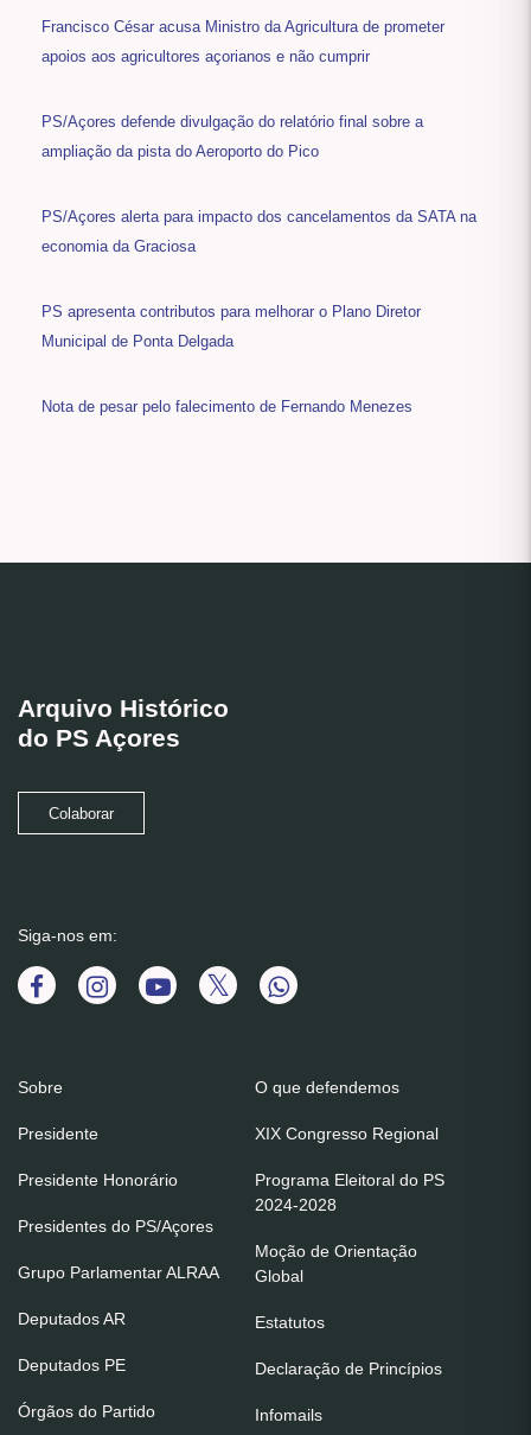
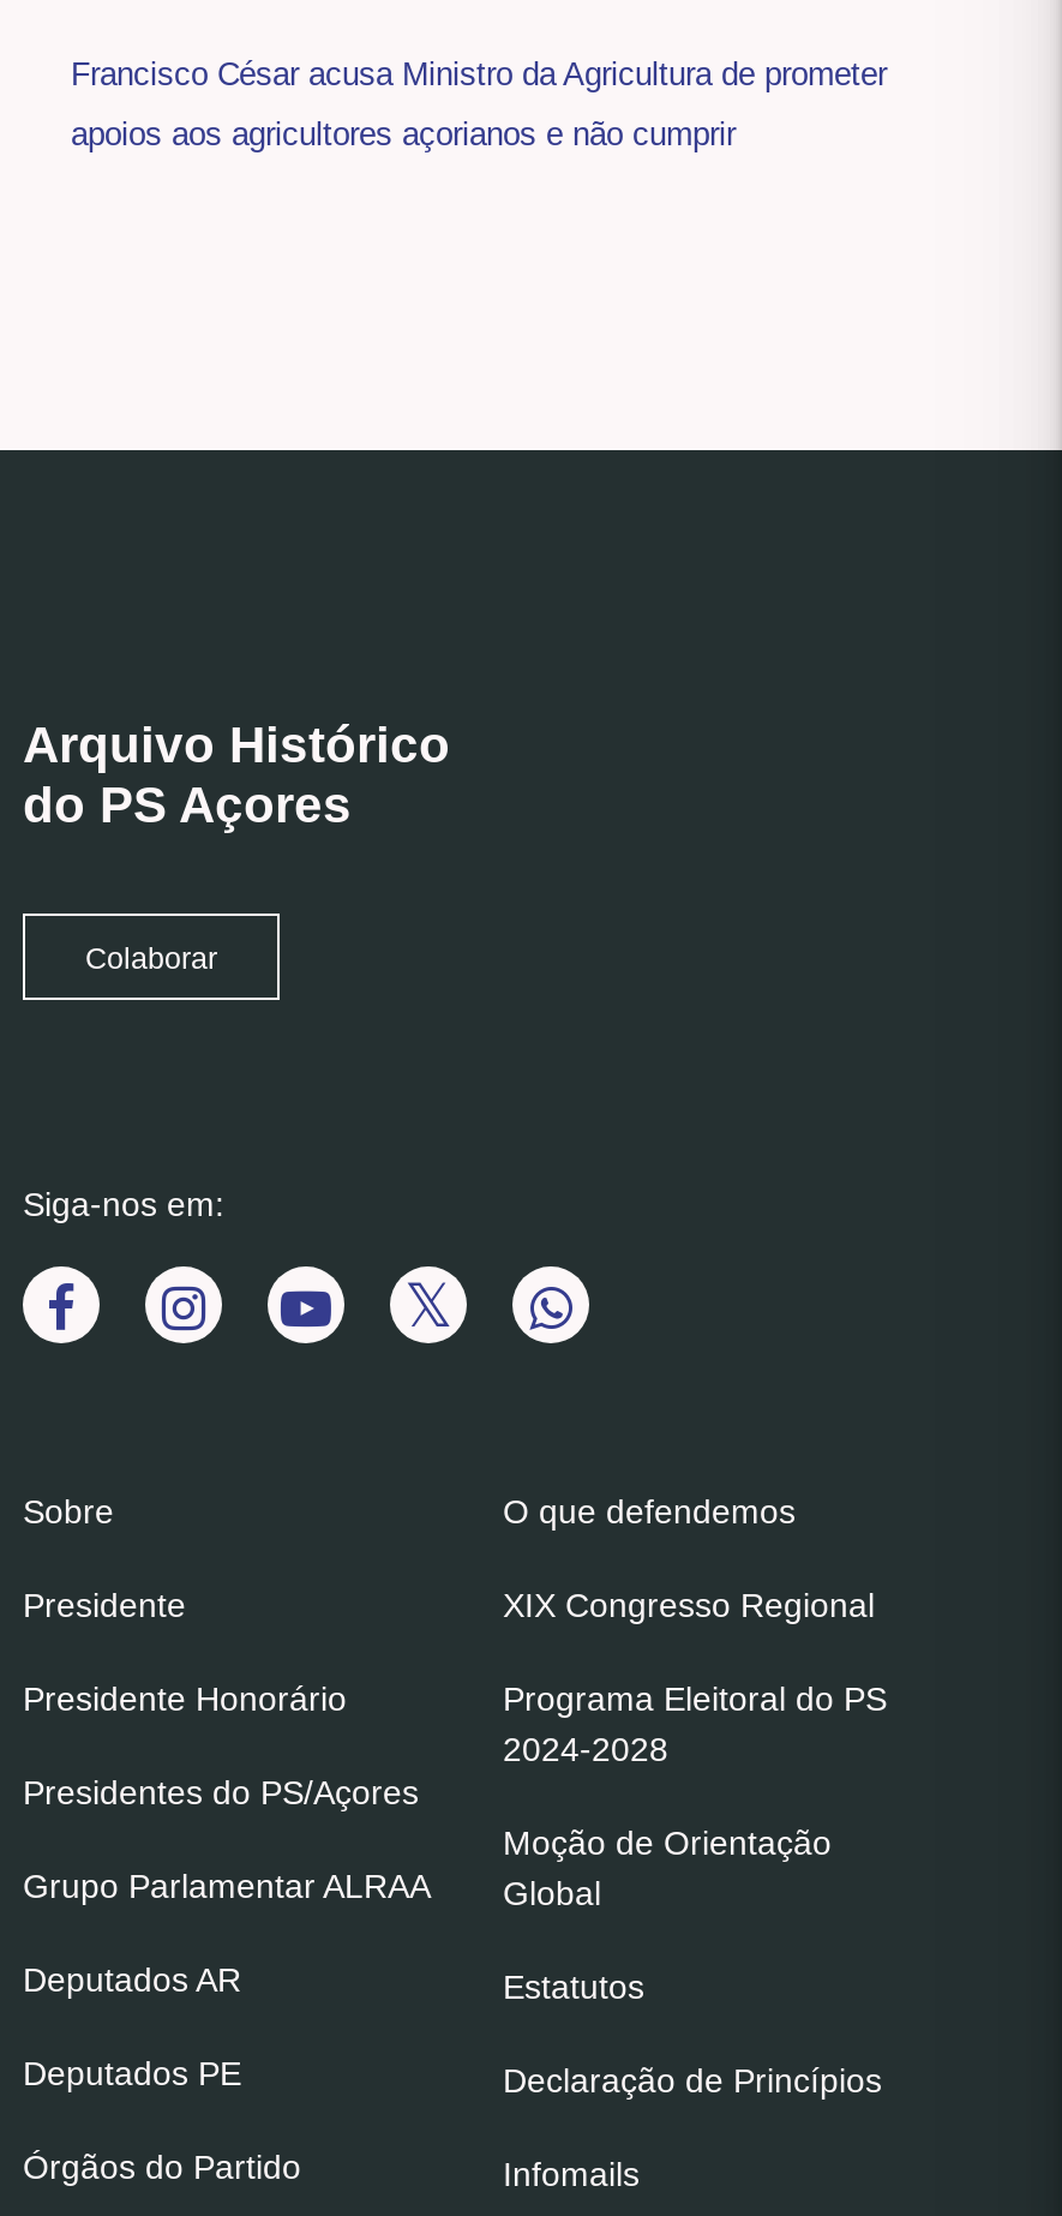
- PS/Açores defende divulgação do relatório final sobre a
- ampliação da pista do Aeroporto do Pico

- PS/Açores alerta para impacto dos cancelamentos da SATA na
- economia da Graciosa

- PS apresenta contributos para melhorar o Plano Diretor
- Municipal de Ponta Delgada

- Nota de pesar pelo falecimento de Fernando Menezes
